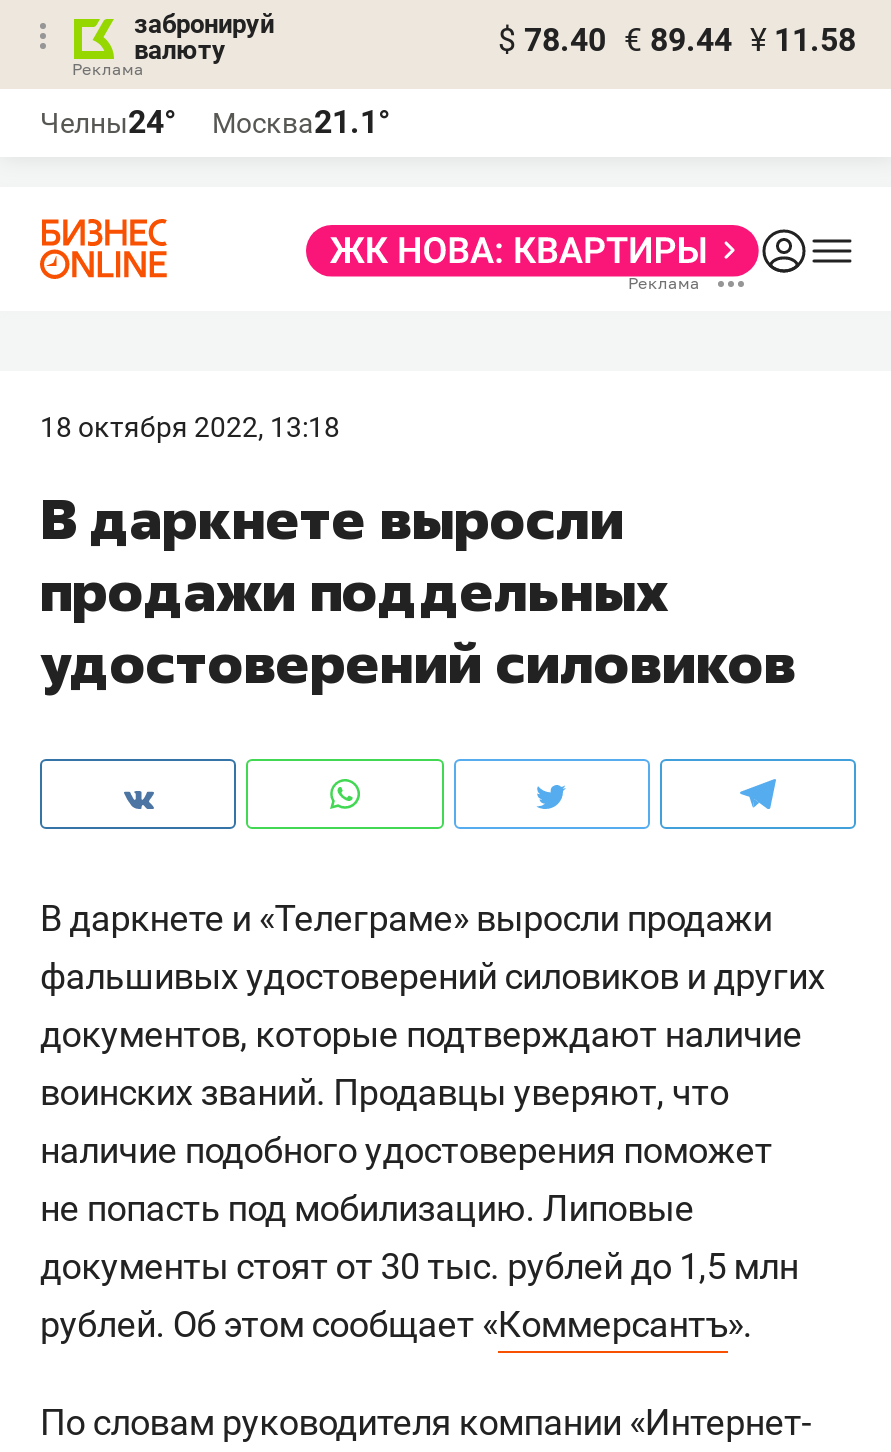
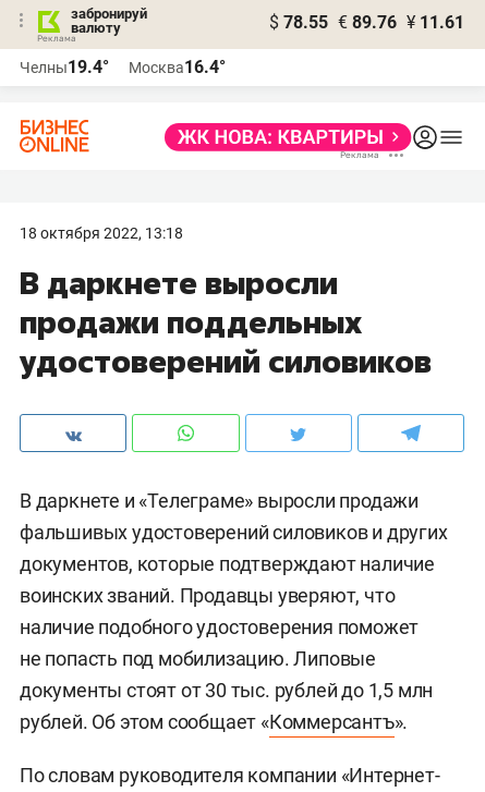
- $ 78.40 € 89.44 ¥ 11.58
+ $ 78.55 € 89.76 ¥ 11.61

- Челны24°
+ Челны19.4°

- Москва21.1°
+ Москва16.4°
